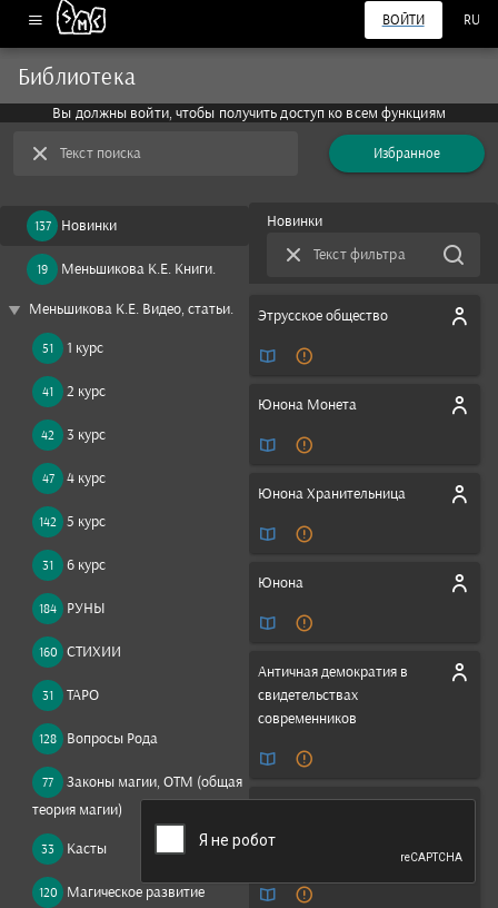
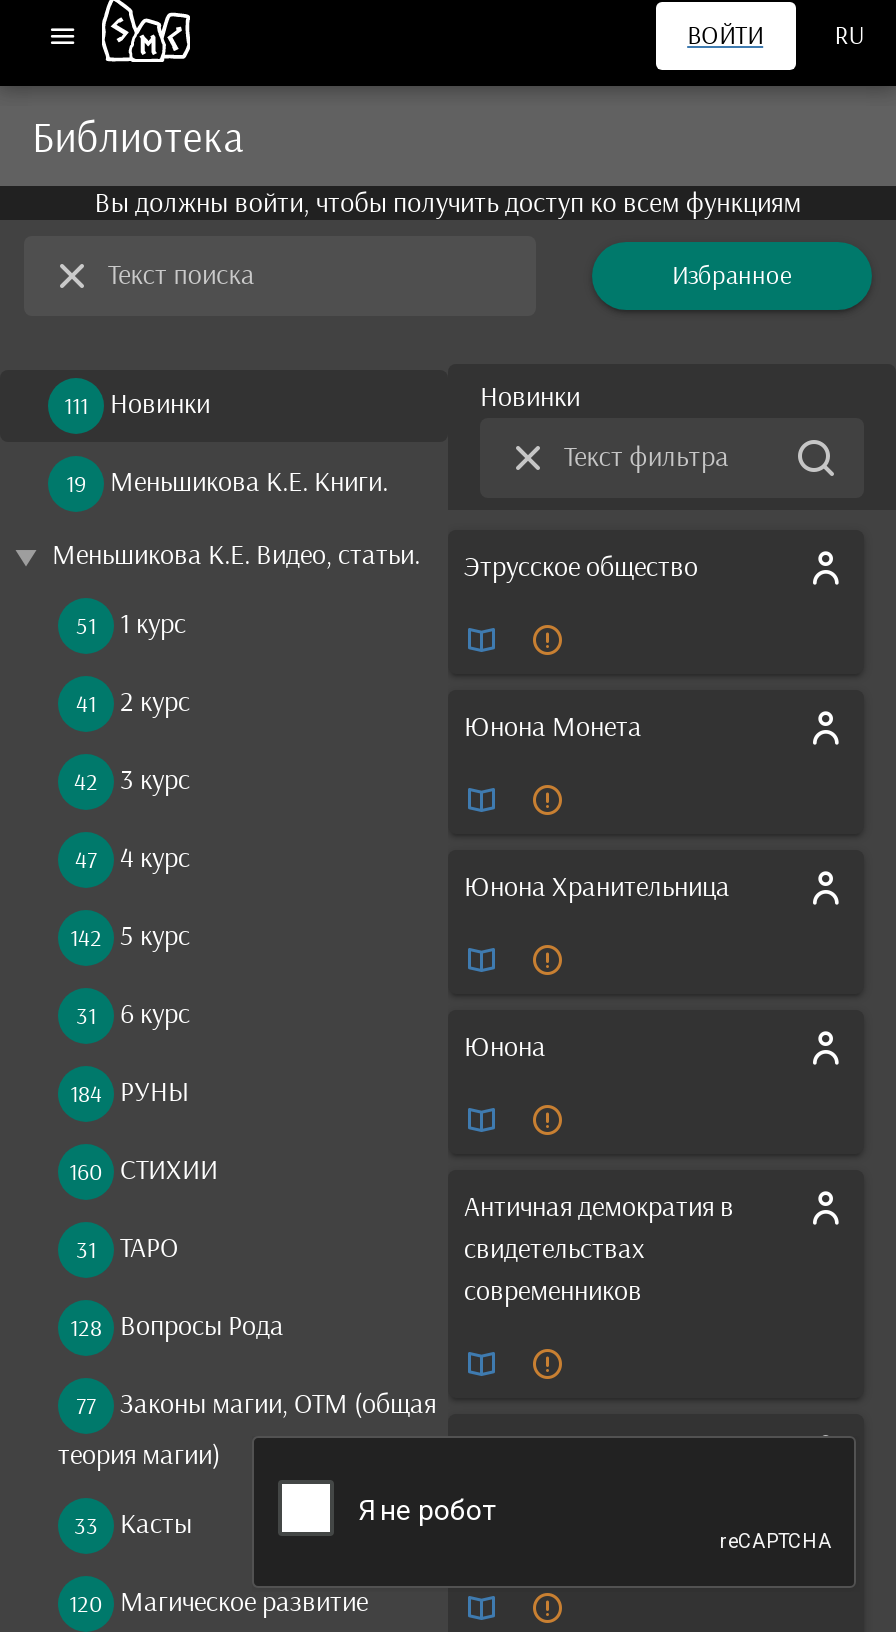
- 137 Новинки
+ 111 Новинки
